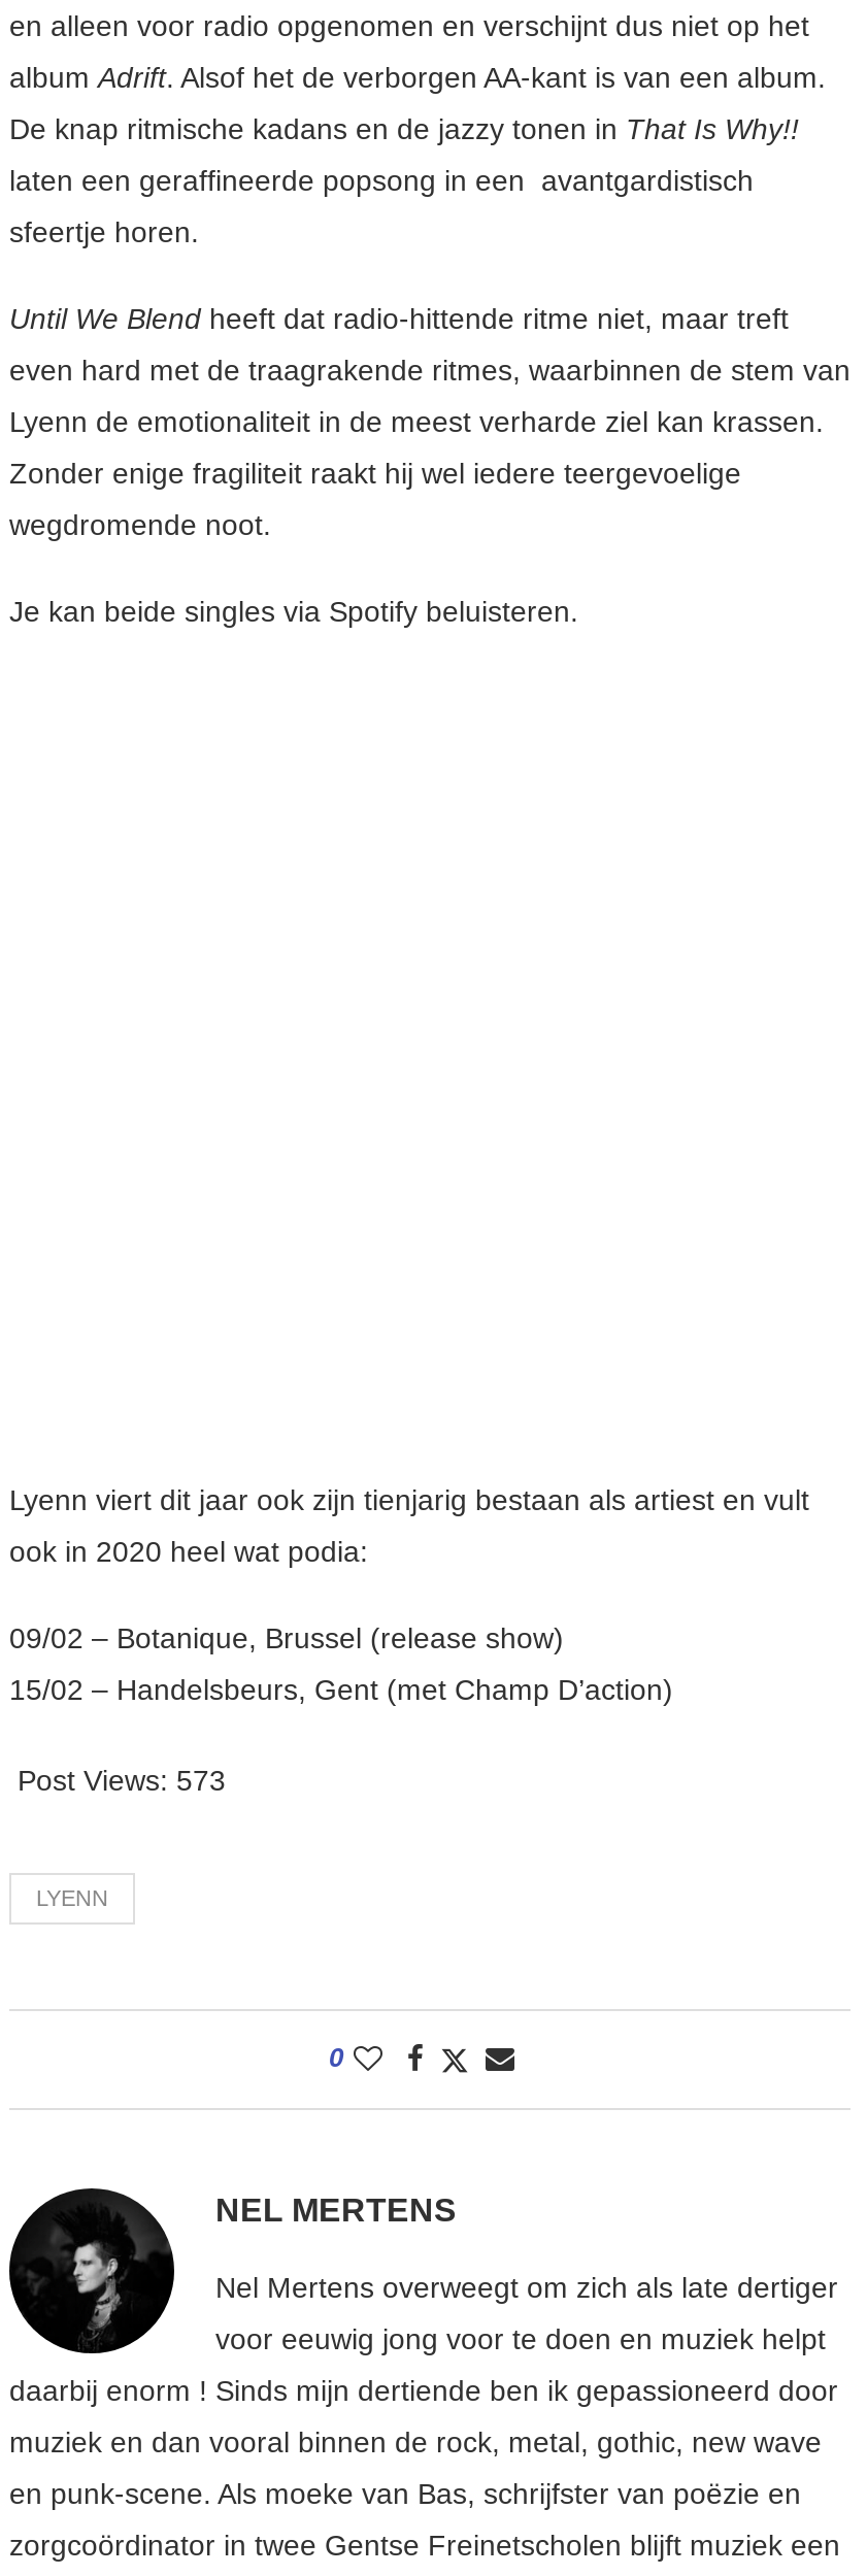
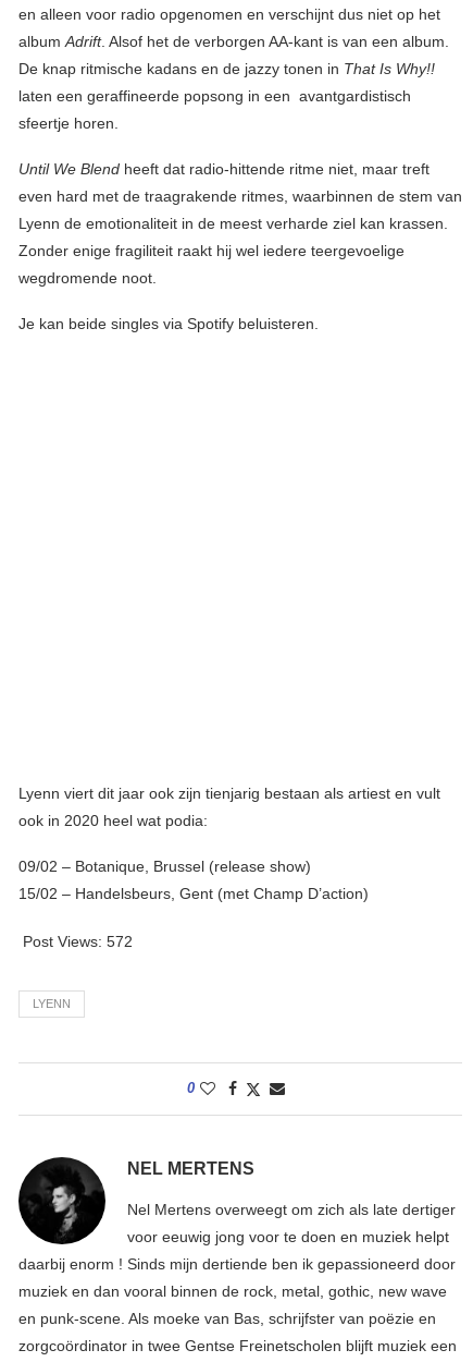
- Post Views: 573
+ Post Views: 572
